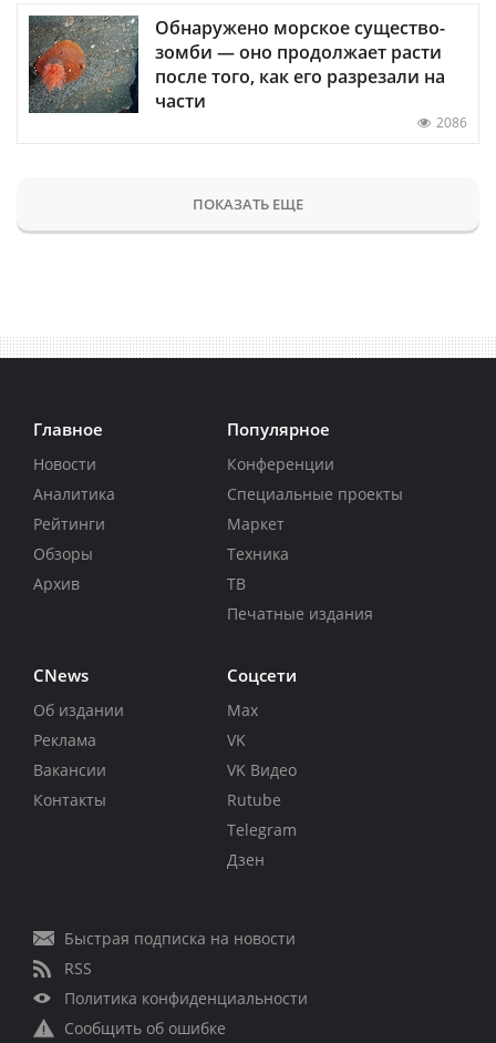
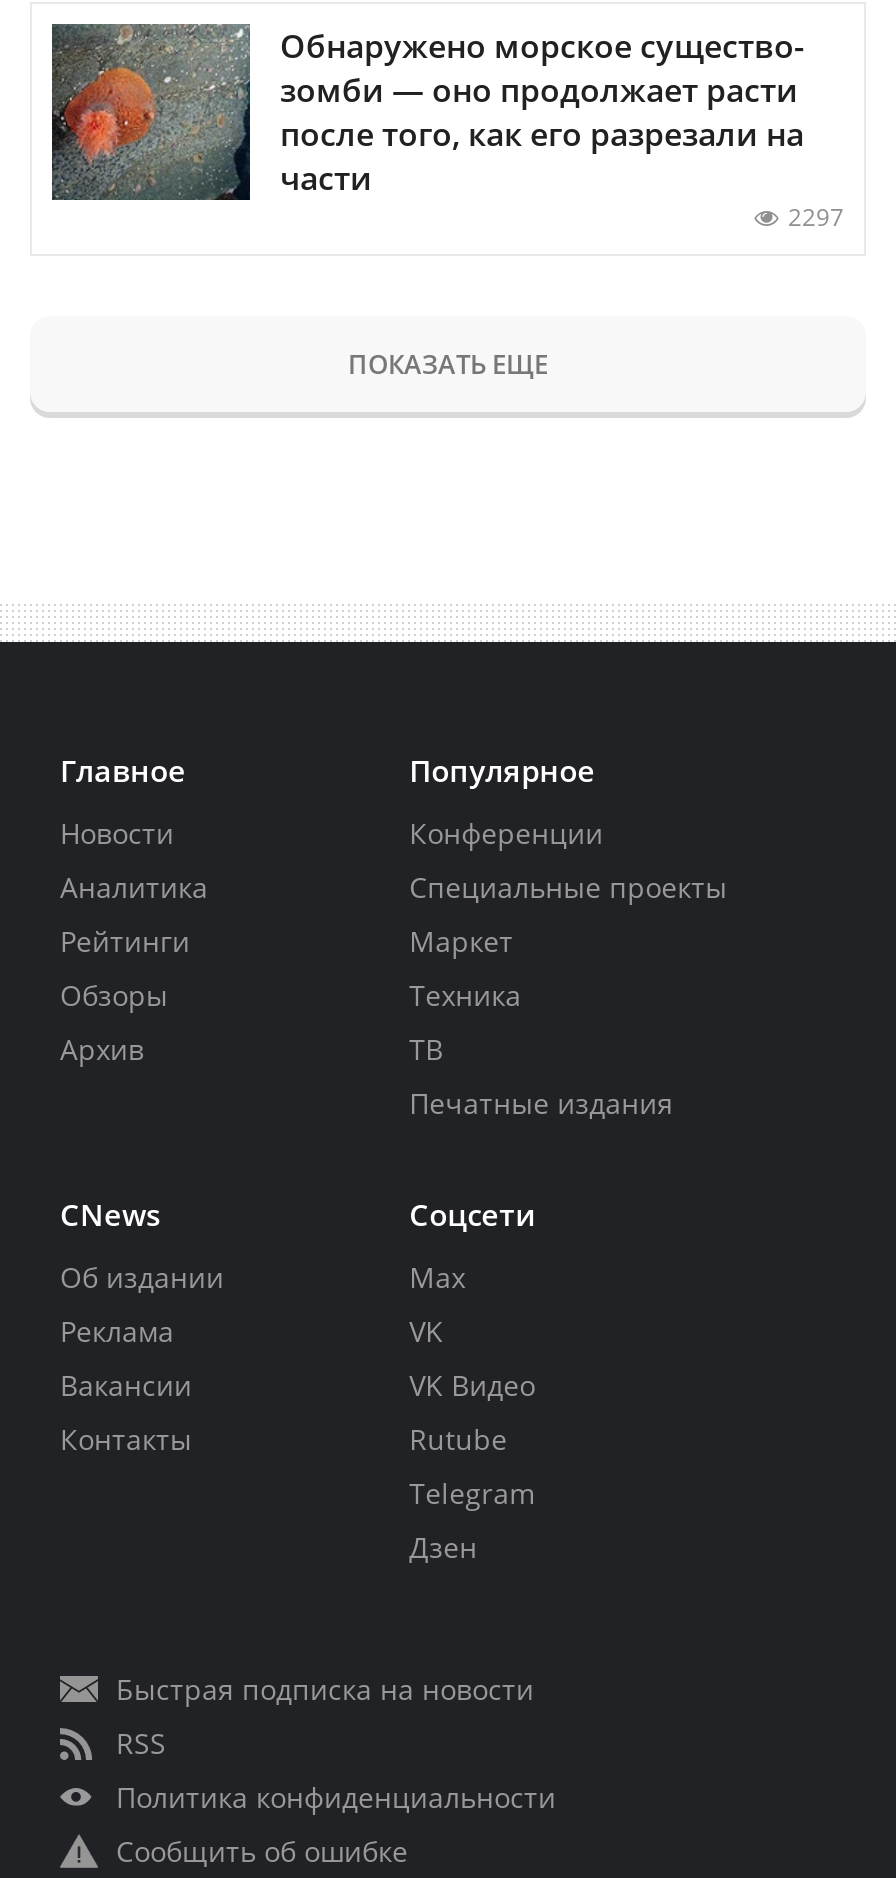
- 2086
+ 2297
